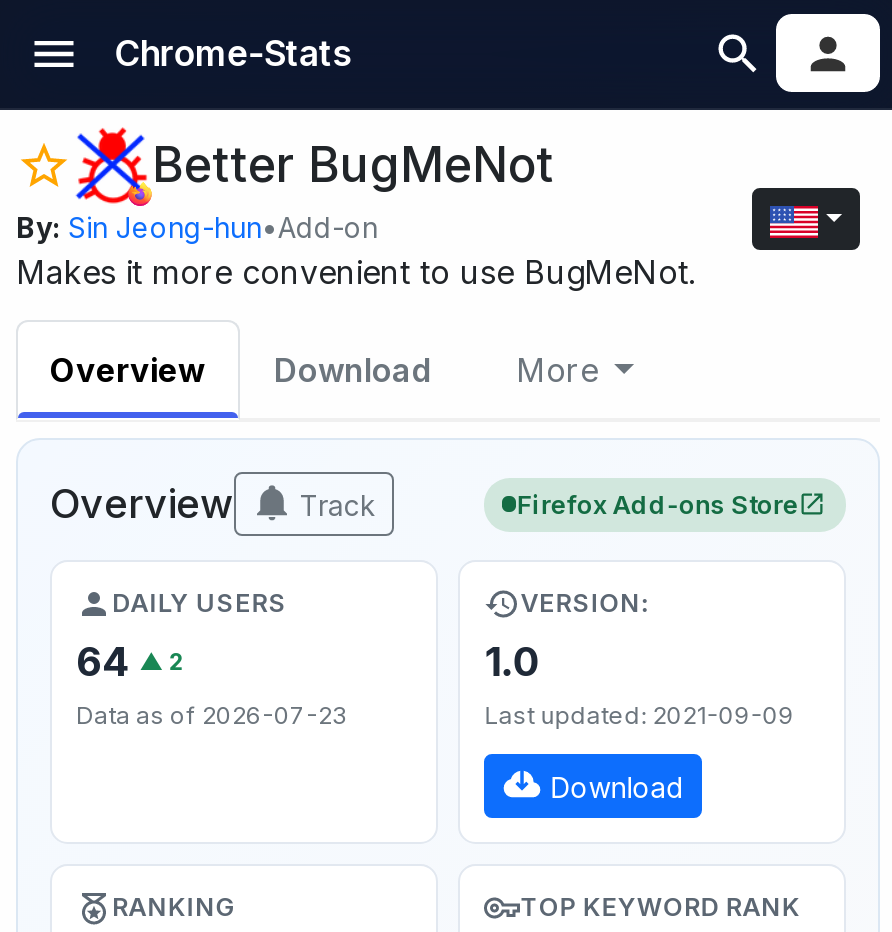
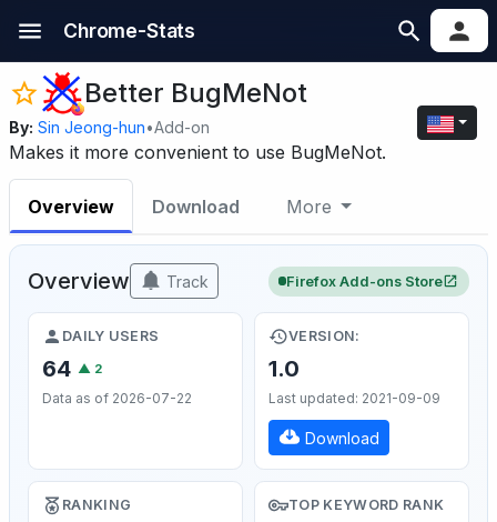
- Data as of 2026-07-23
+ Data as of 2026-07-22
